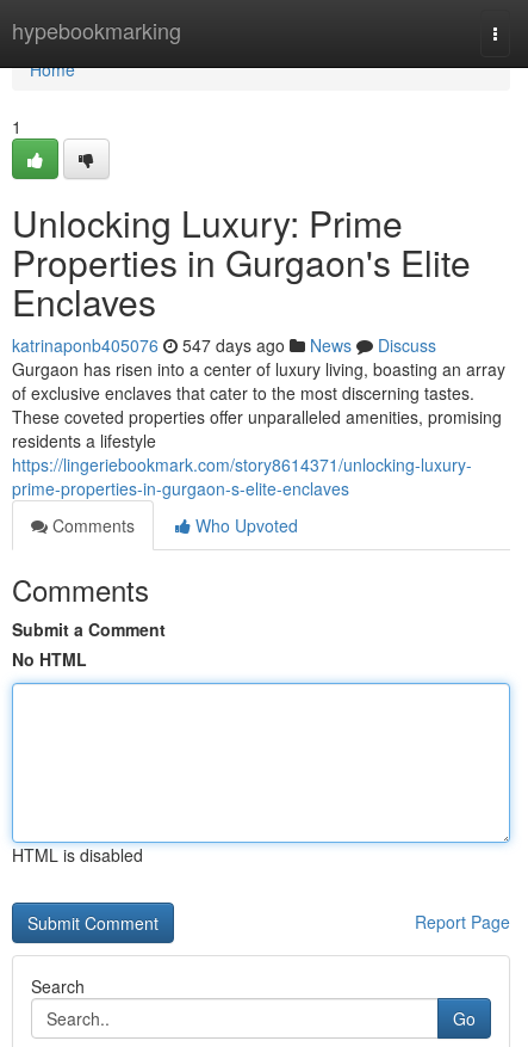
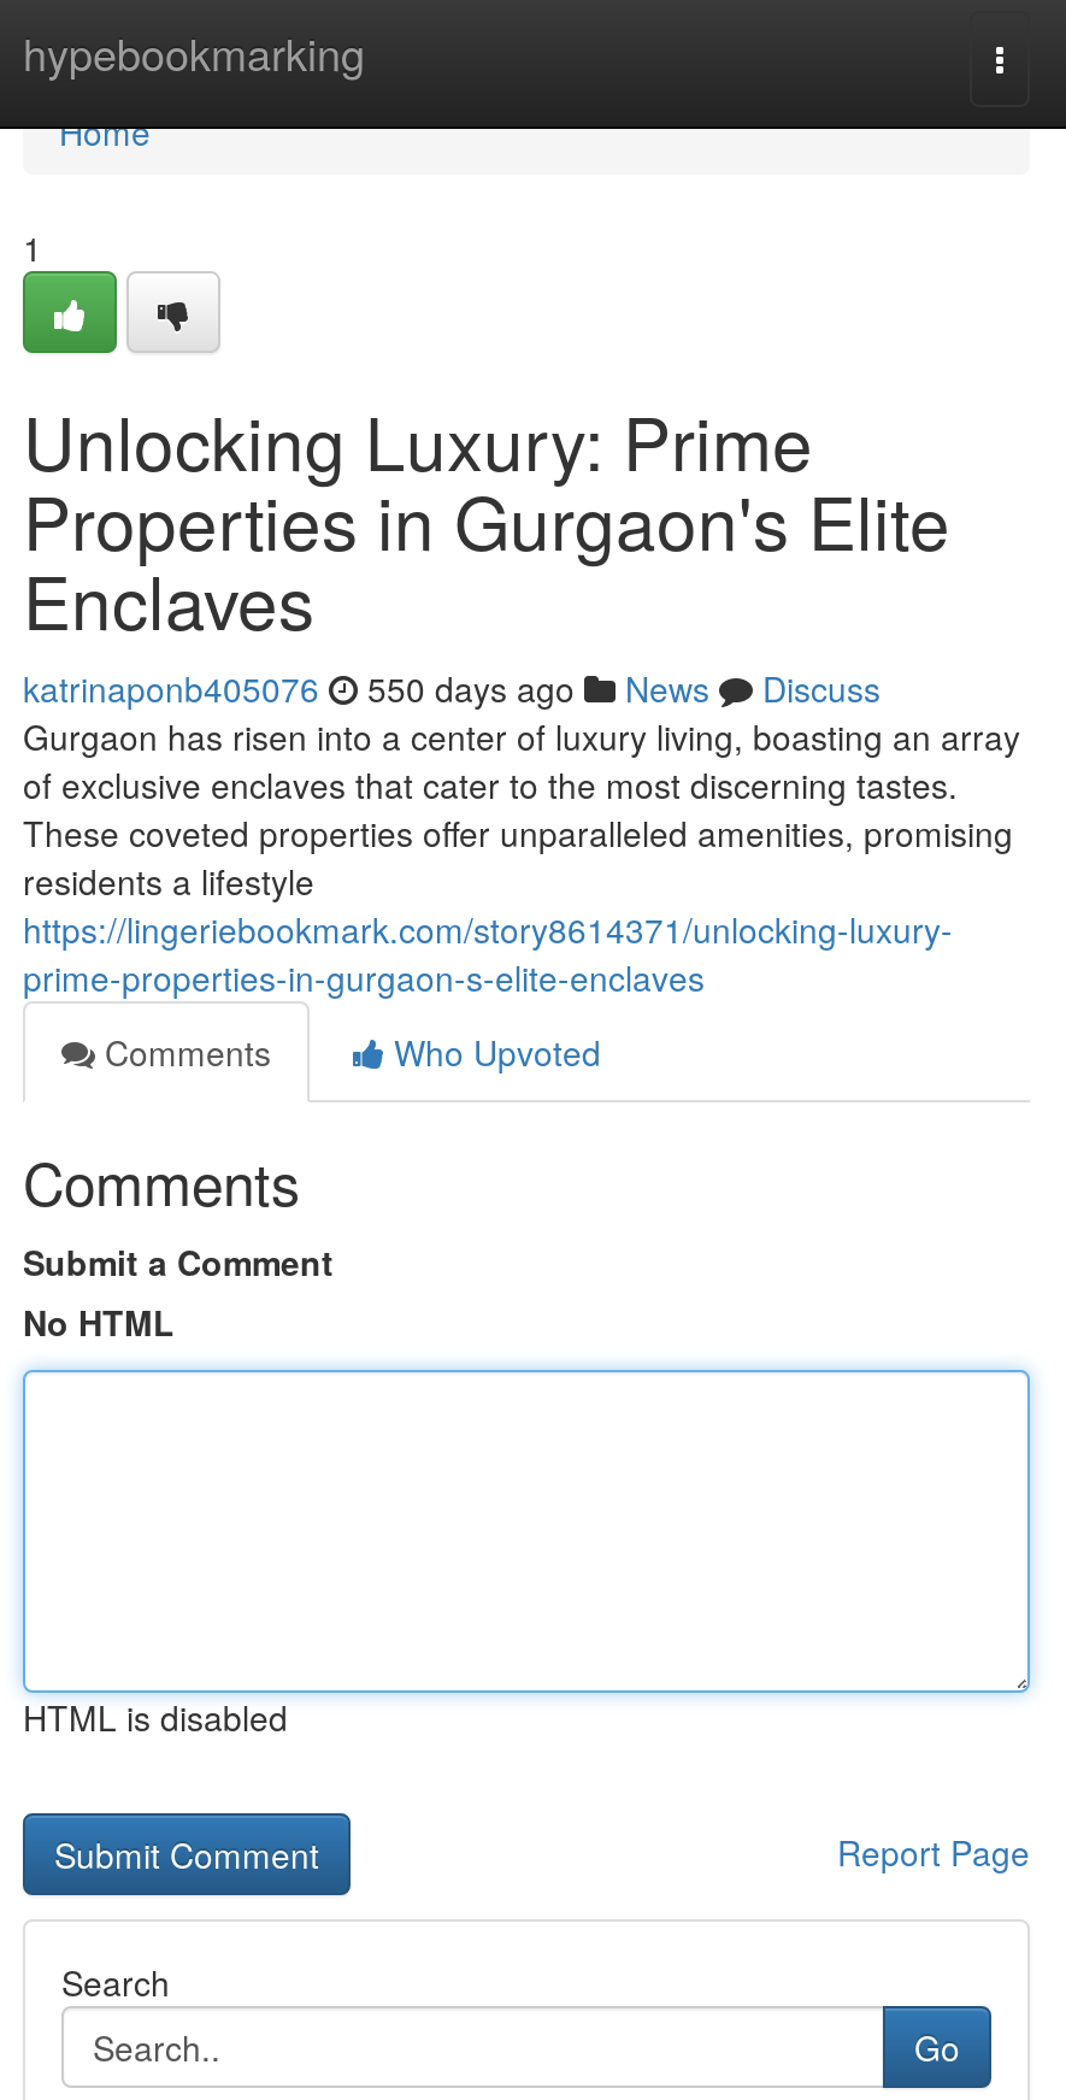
- katrinaponb405076 547 days ago News Discuss
+ katrinaponb405076 550 days ago News Discuss
